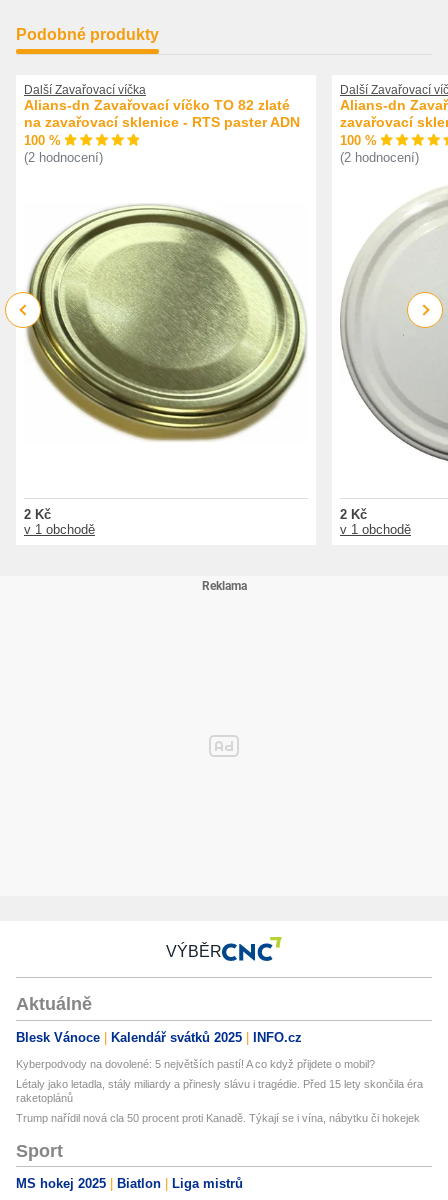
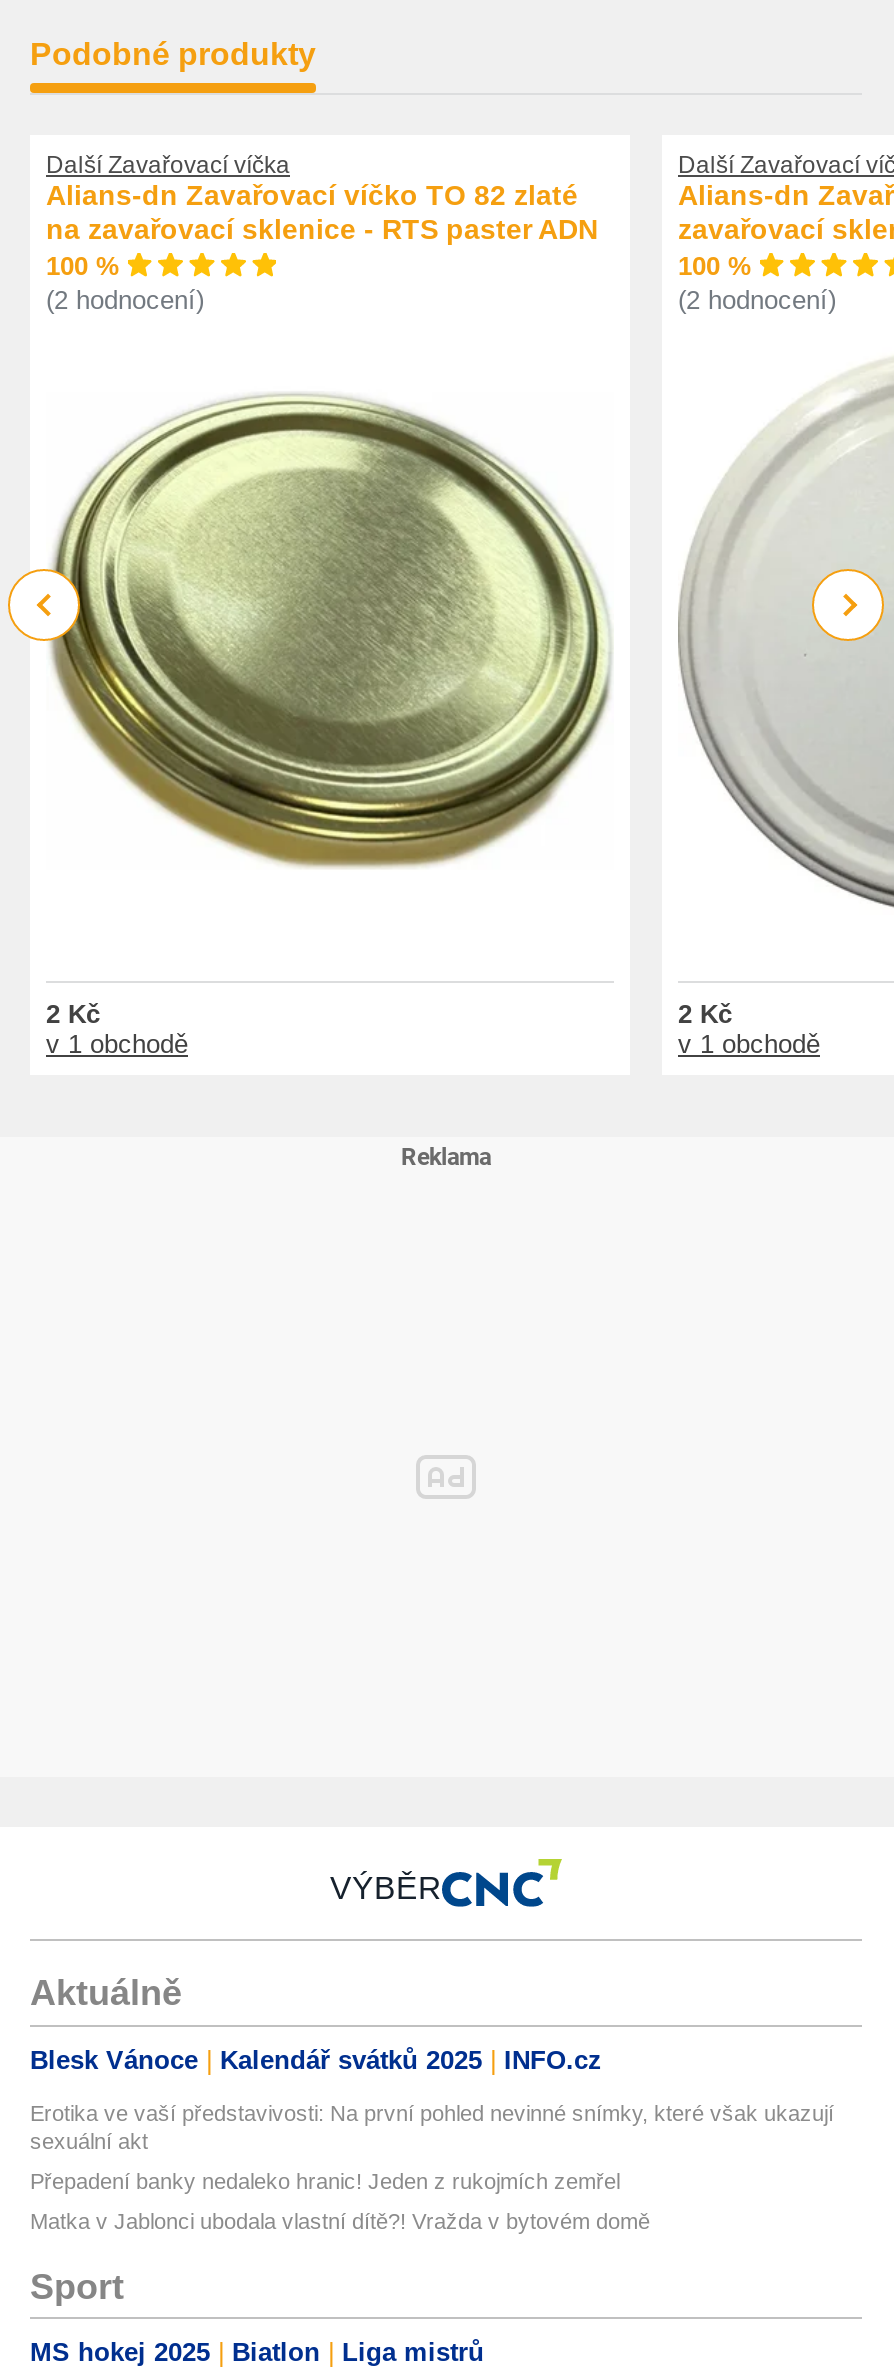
- Kyberpodvody na dovolené: 5 největších pastí! A co když přijdete o mobil?
+ Erotika ve vaší představivosti: Na první pohled nevinné snímky, které však ukazují
+ sexuální akt

- Létaly jako letadla, stály miliardy a přinesly slávu i tragédie. Před 15 lety skončila éra
- raketoplánů
+ Přepadení banky nedaleko hranic! Jeden z rukojmích zemřel

- Trump nařídil nová cla 50 procent proti Kanadě. Týkají se i vína, nábytku či hokejek
+ Matka v Jablonci ubodala vlastní dítě?! Vražda v bytovém domě
